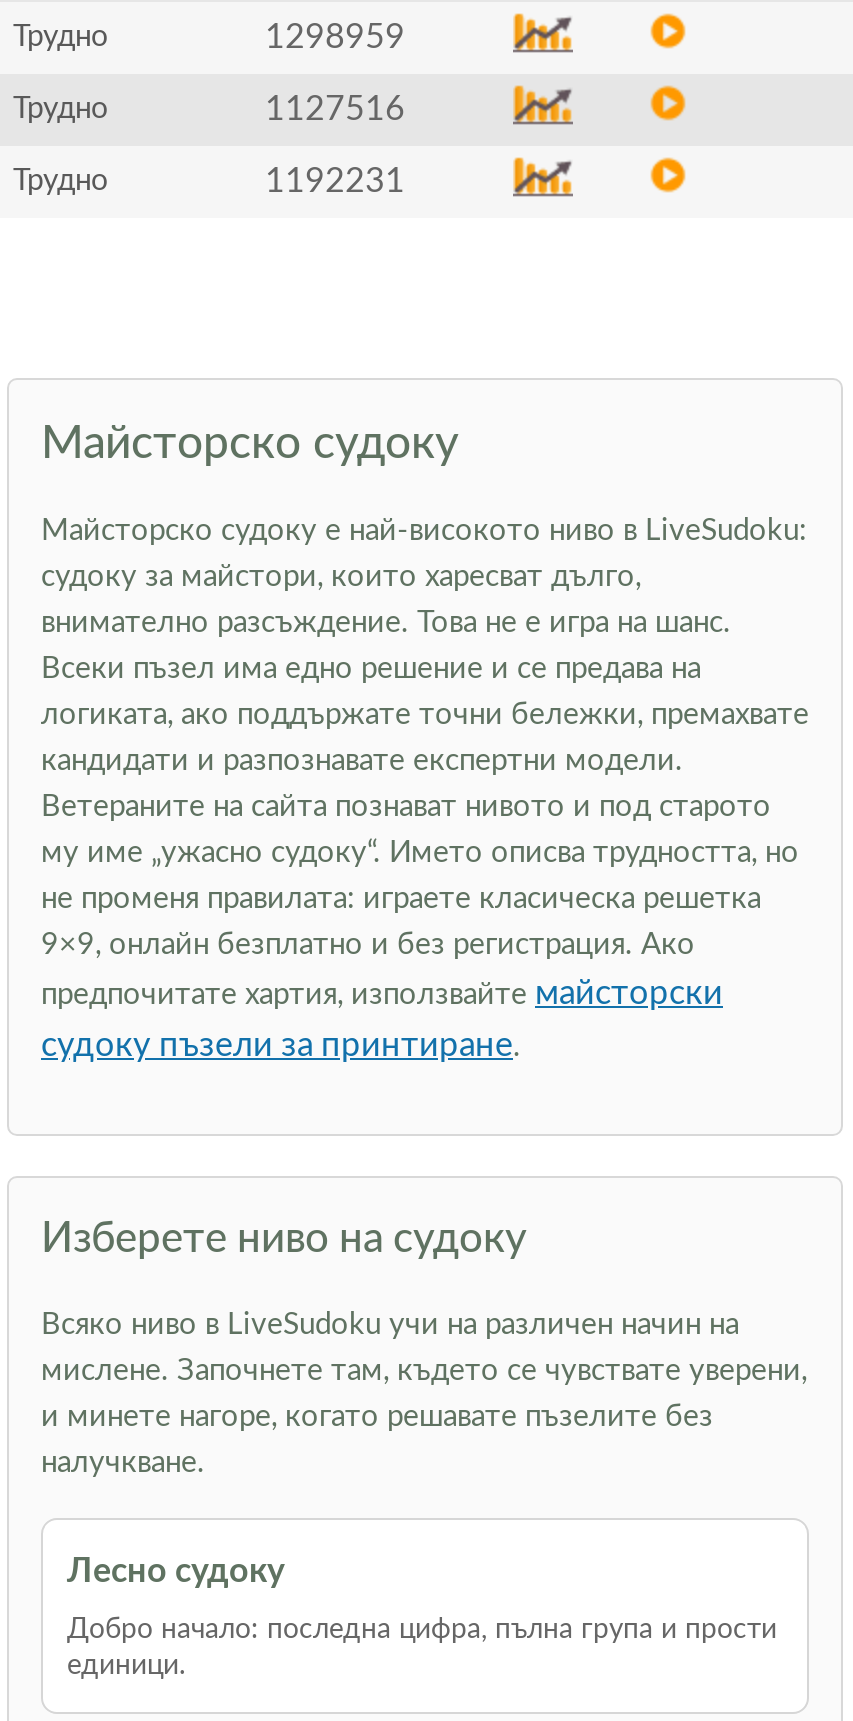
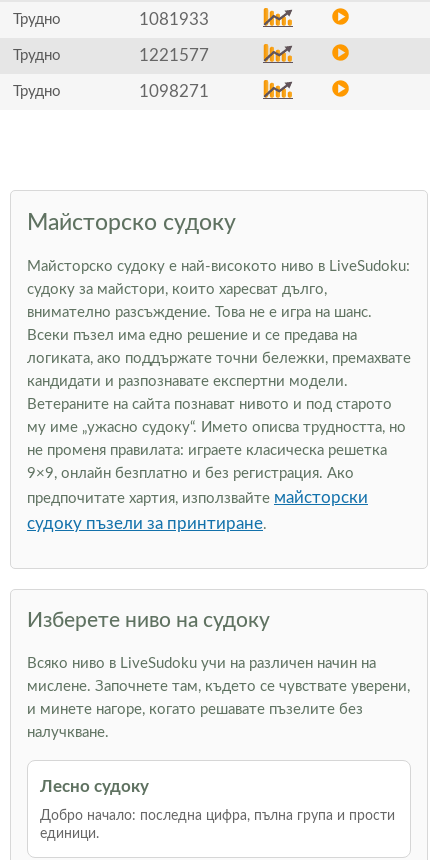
- 1298959
+ 1081933

- 1127516
+ 1221577

- 1192231
+ 1098271
